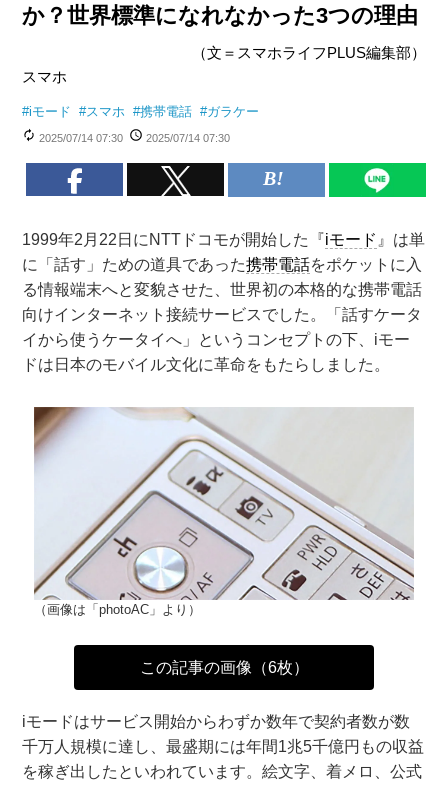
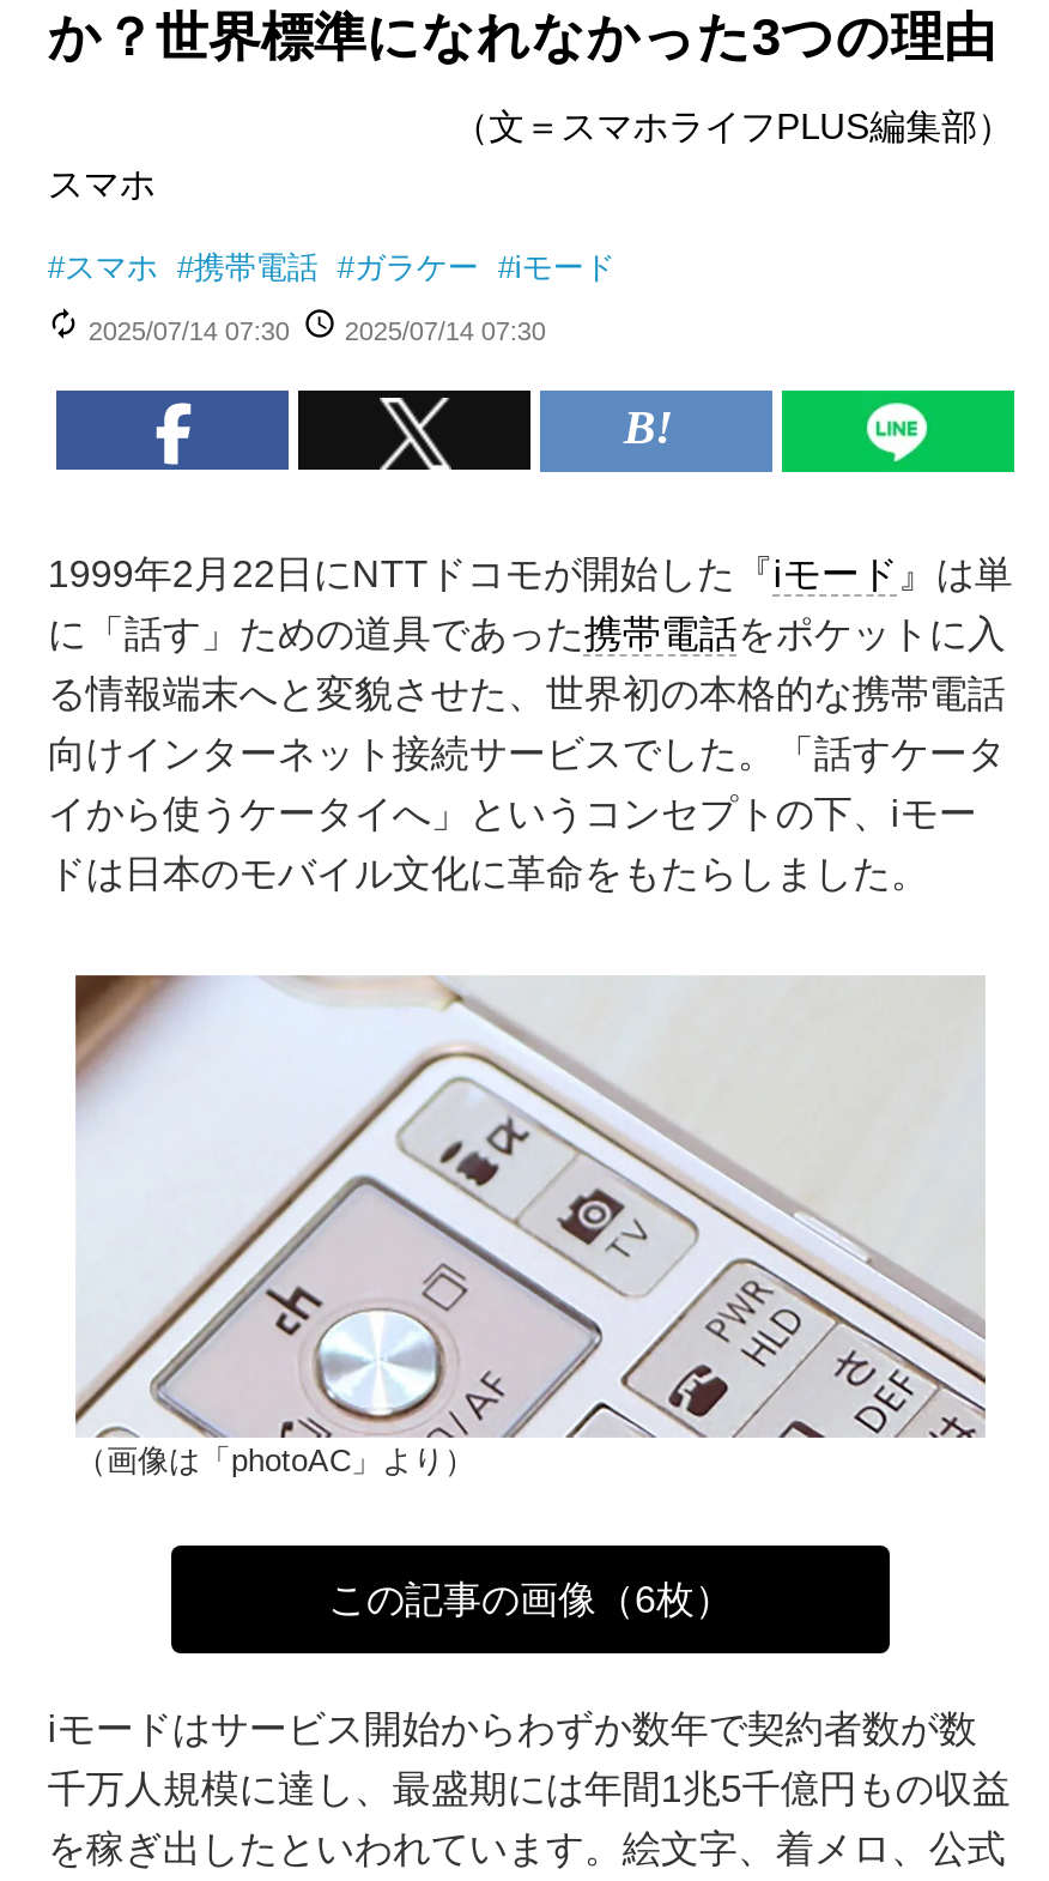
- #iモード #スマホ #携帯電話 #ガラケー
+ #スマホ #携帯電話 #ガラケー #iモード
